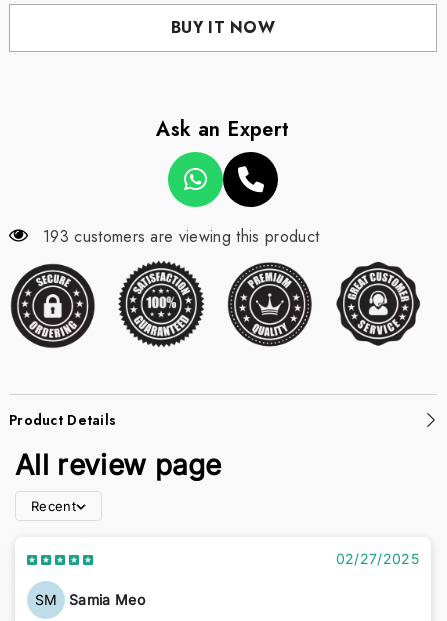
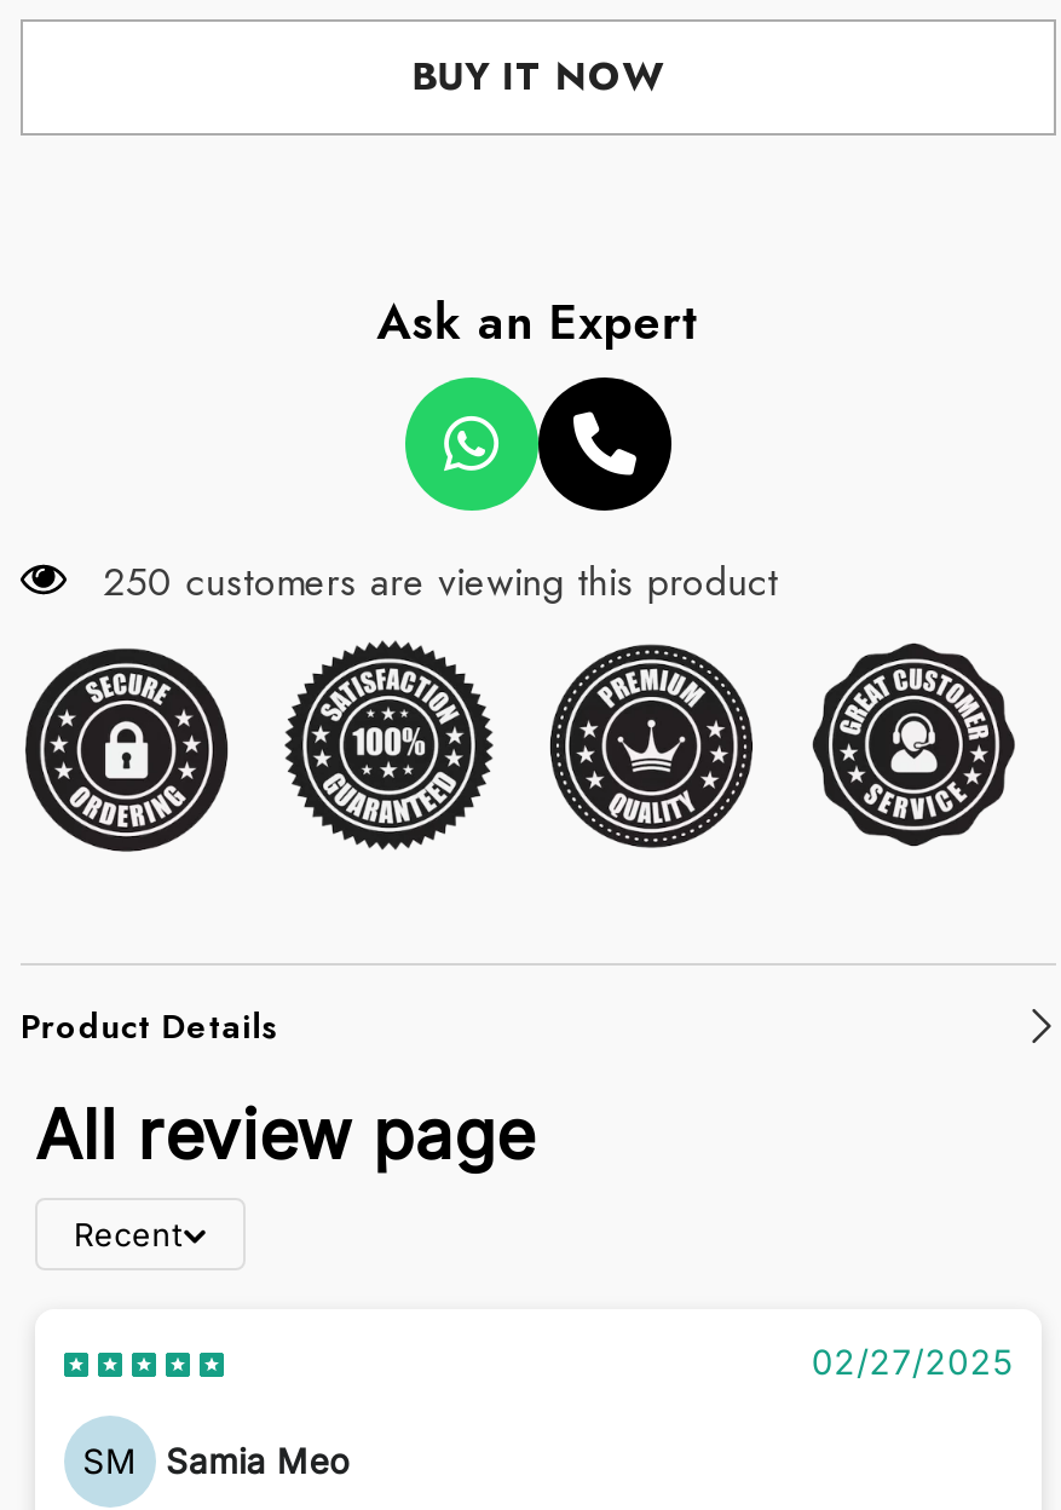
- 193 customers are viewing this product
+ 250 customers are viewing this product
